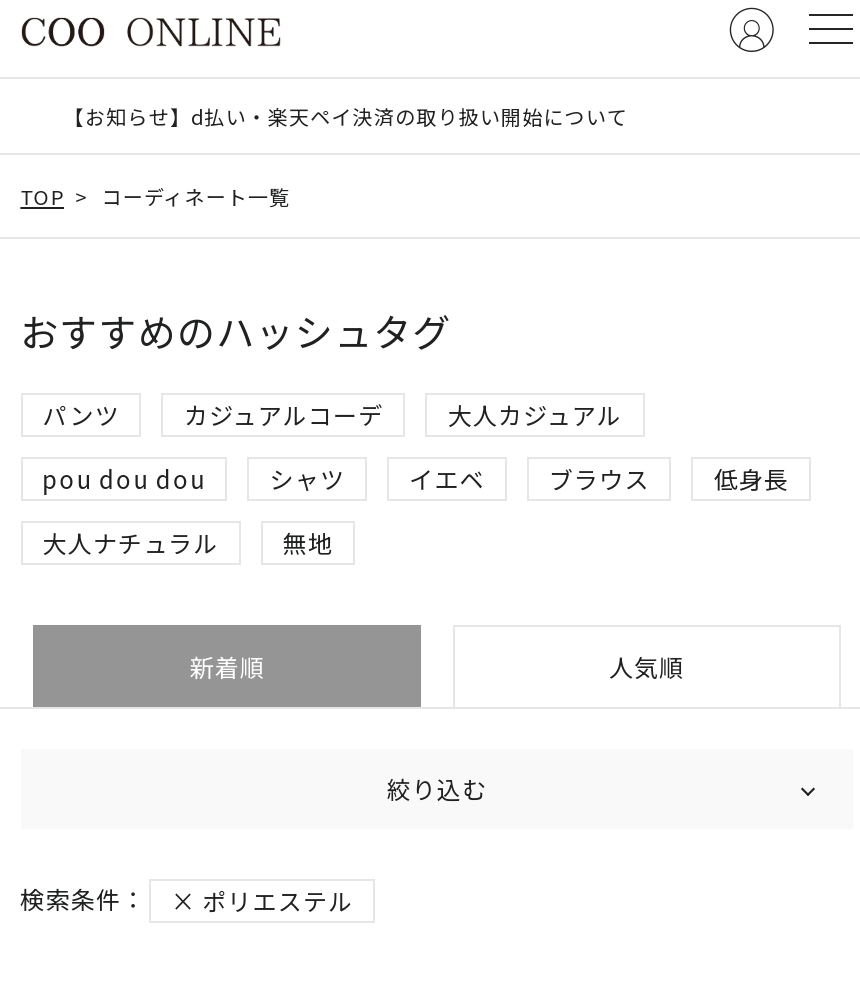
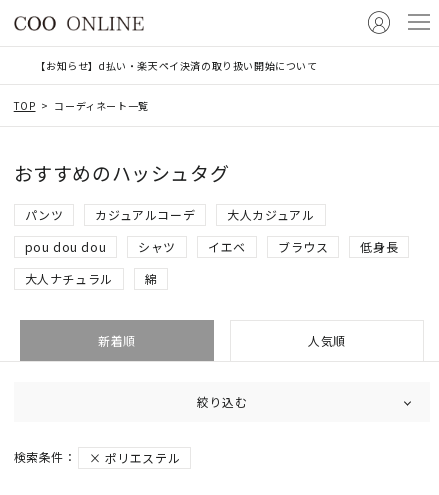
- 無地
+ 綿
